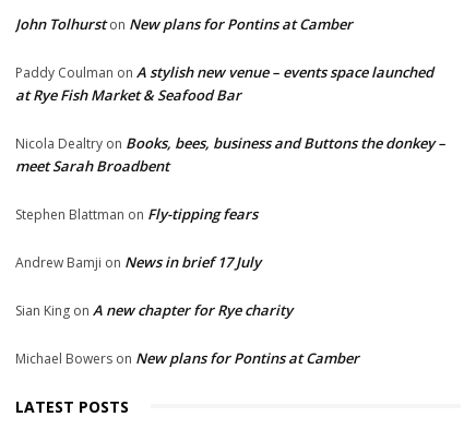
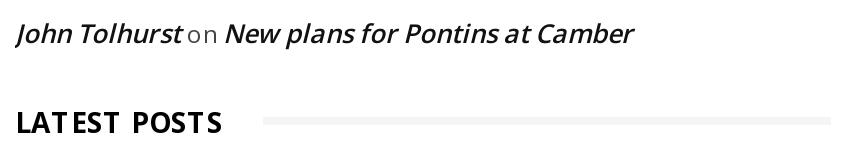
- Paddy Coulman on A stylish new venue – events space launched
- at Rye Fish Market & Seafood Bar
- Nicola Dealtry on Books, bees, business and Buttons the donkey –
- meet Sarah Broadbent
- Stephen Blattman on Fly-tipping fears
- Andrew Bamji on News in brief 17 July
- Sian King on A new chapter for Rye charity
- Michael Bowers on New plans for Pontins at Camber
